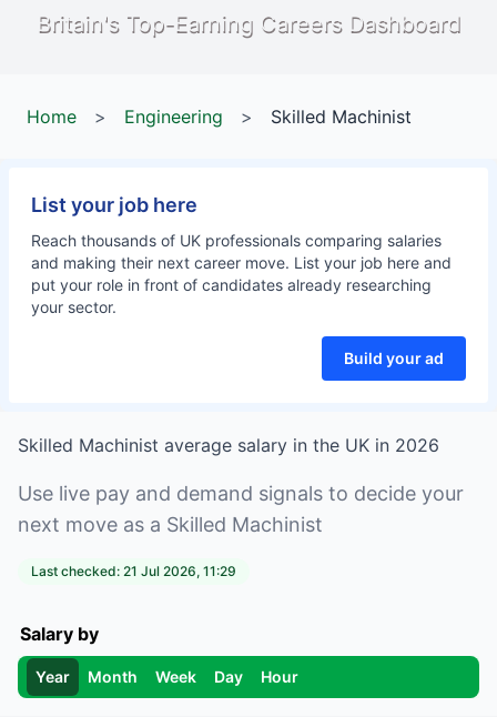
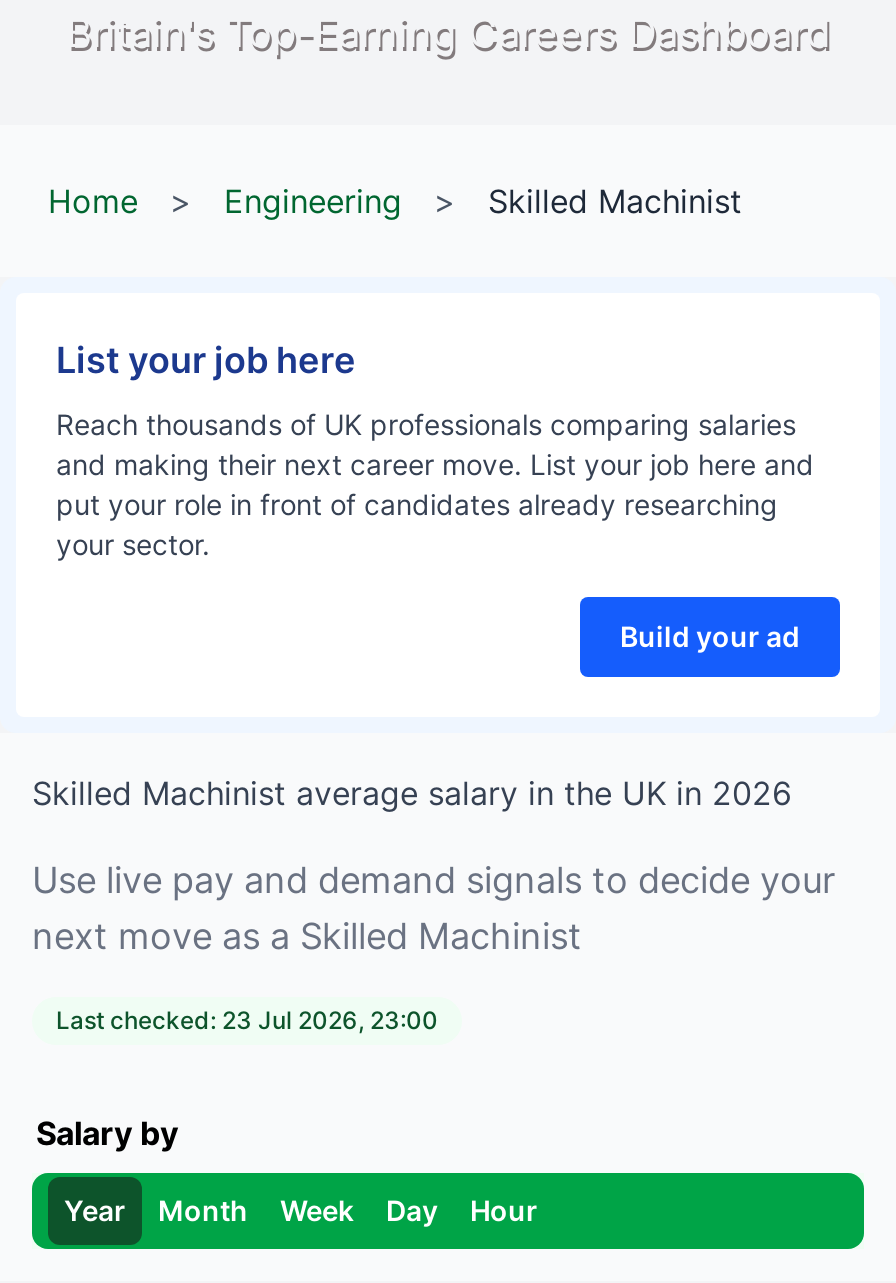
- Last checked: 21 Jul 2026, 11:29
+ Last checked: 23 Jul 2026, 23:00
